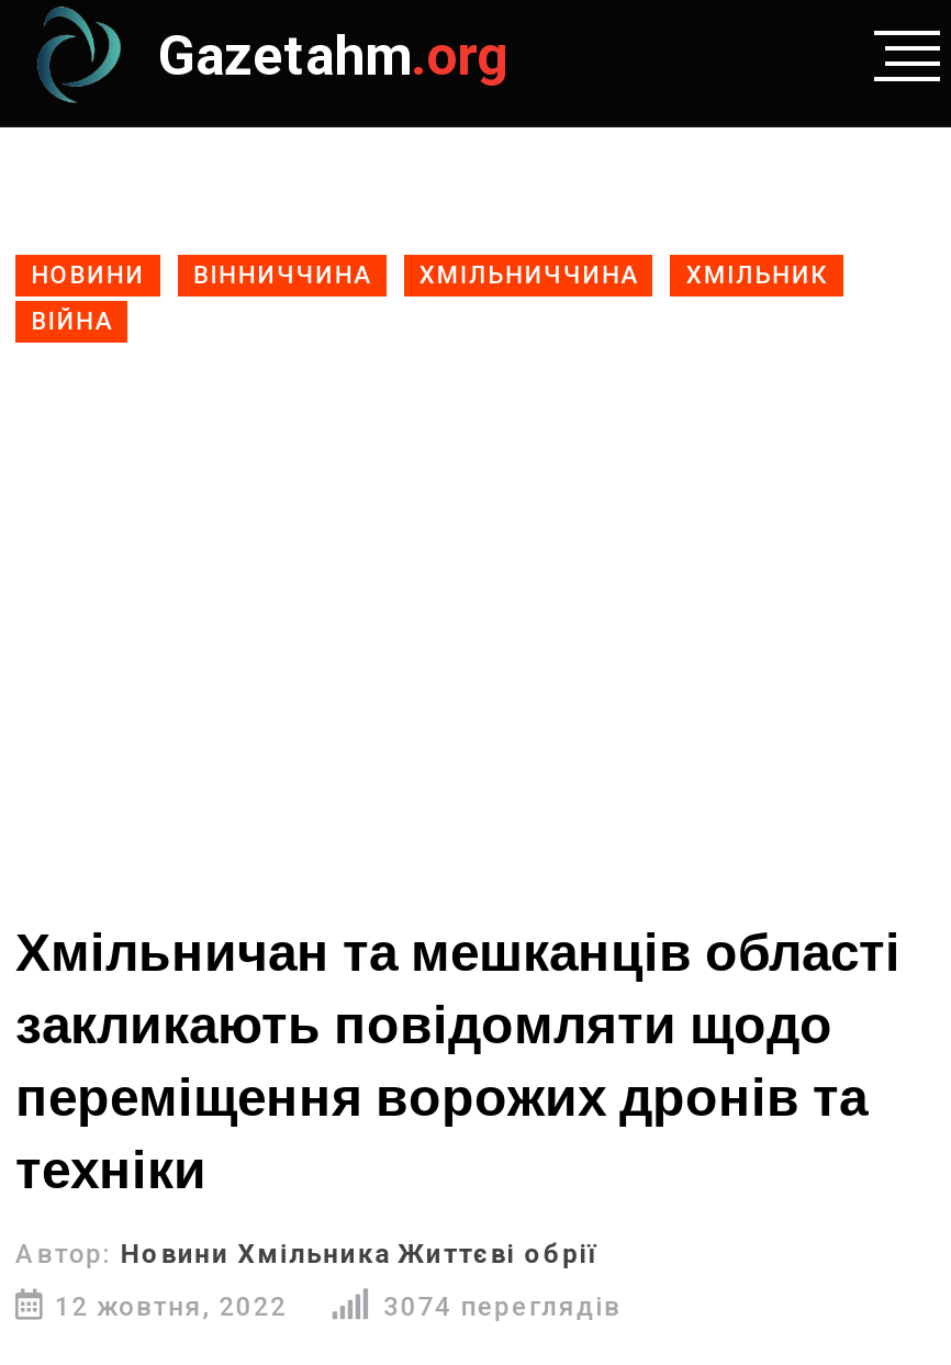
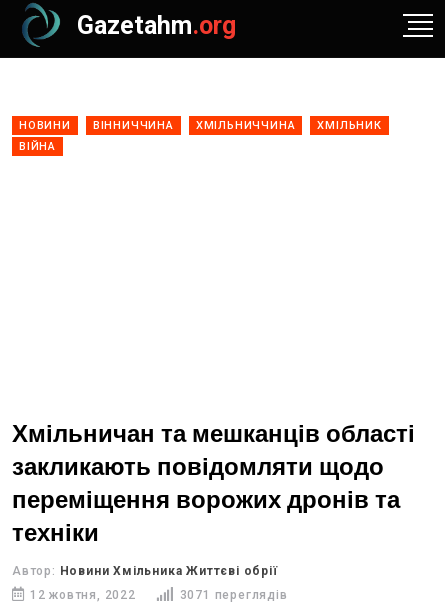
- 3074 переглядів
+ 3071 переглядів
